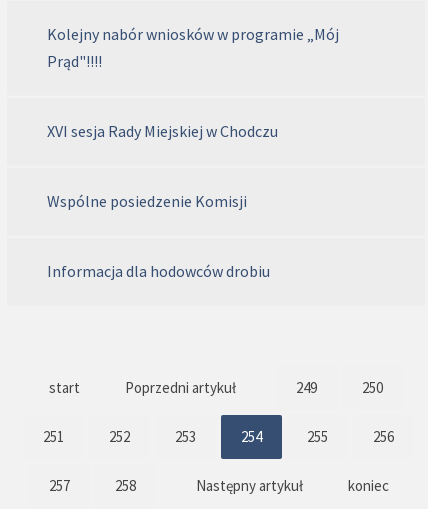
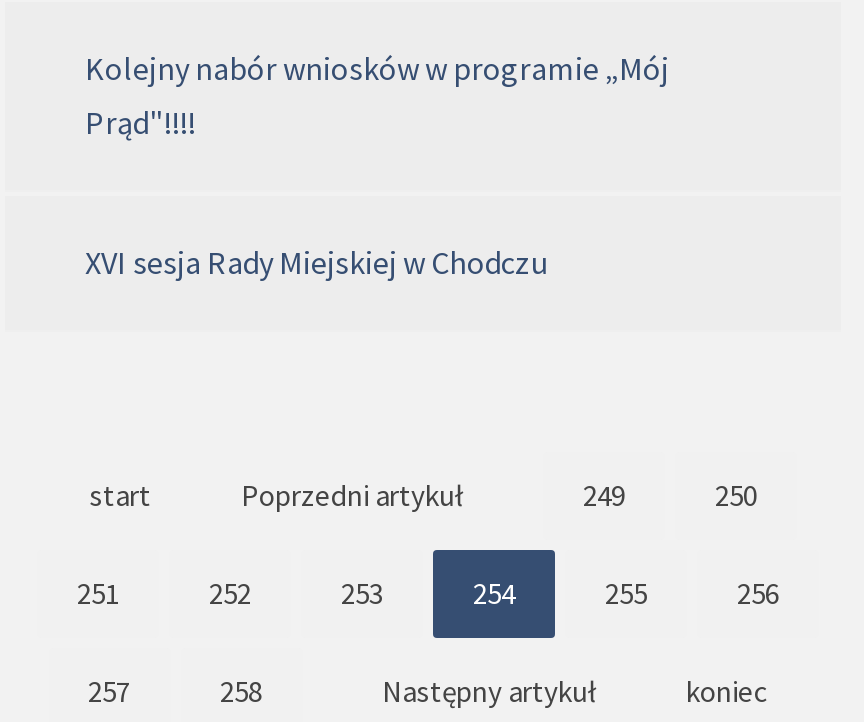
- Wspólne posiedzenie Komisji
- Informacja dla hodowców drobiu
